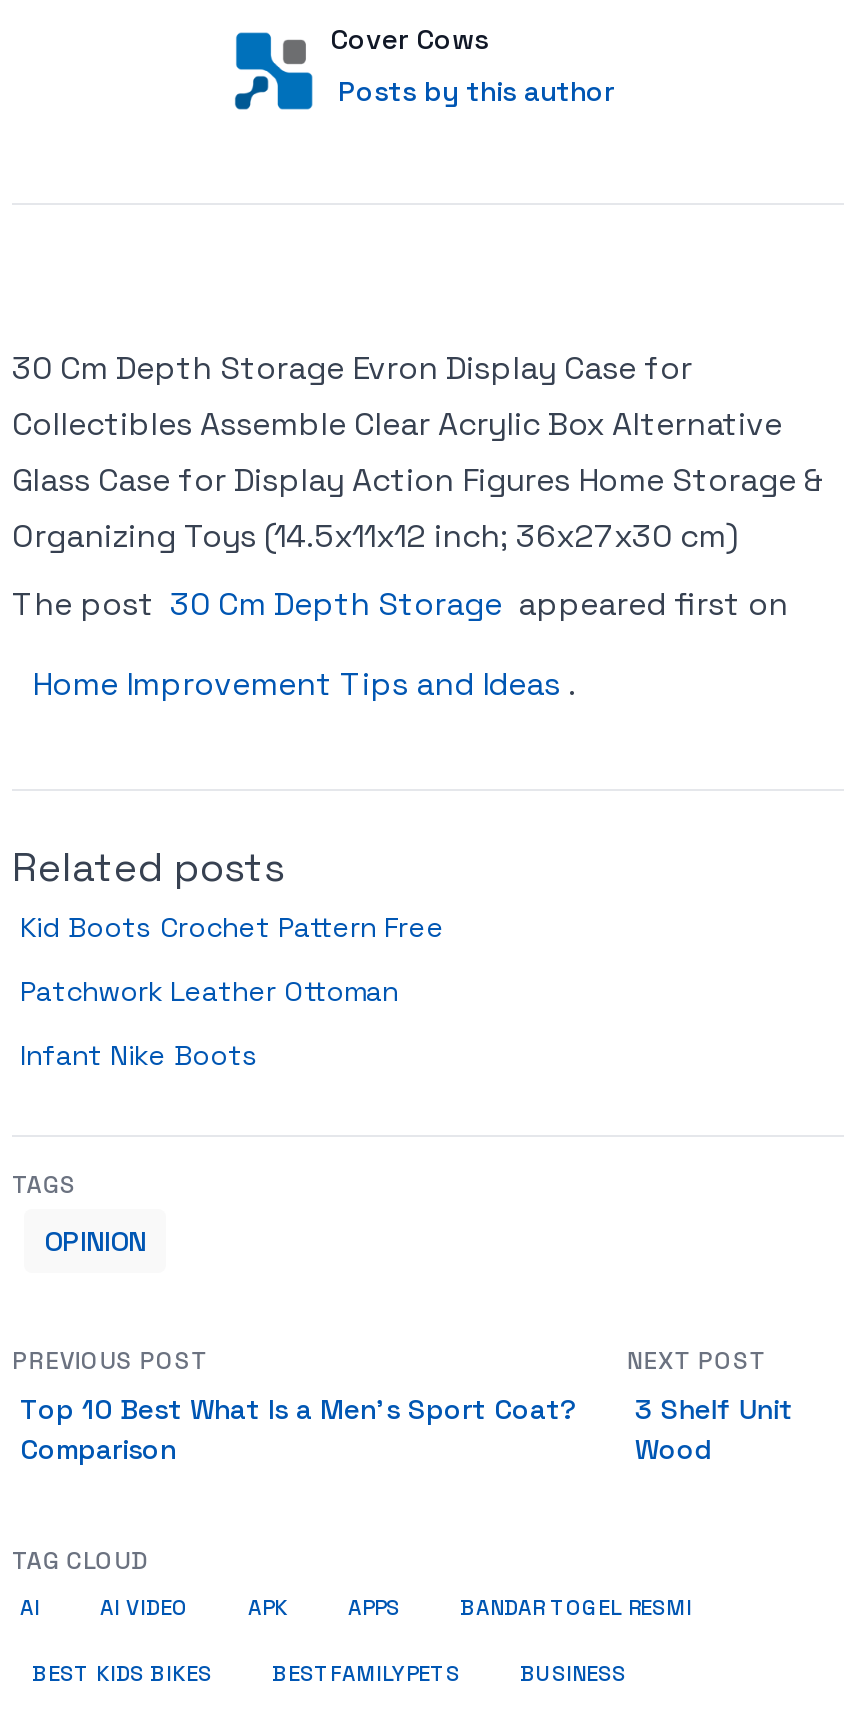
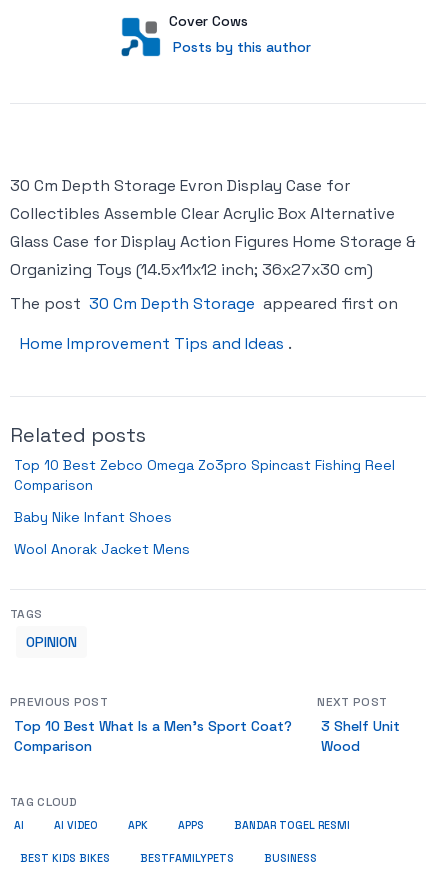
- Kid Boots Crochet Pattern Free
+ Top 10 Best Zebco Omega Zo3pro Spincast Fishing Reel
+ Comparison

- Patchwork Leather Ottoman
+ Baby Nike Infant Shoes

- Infant Nike Boots
+ Wool Anorak Jacket Mens
